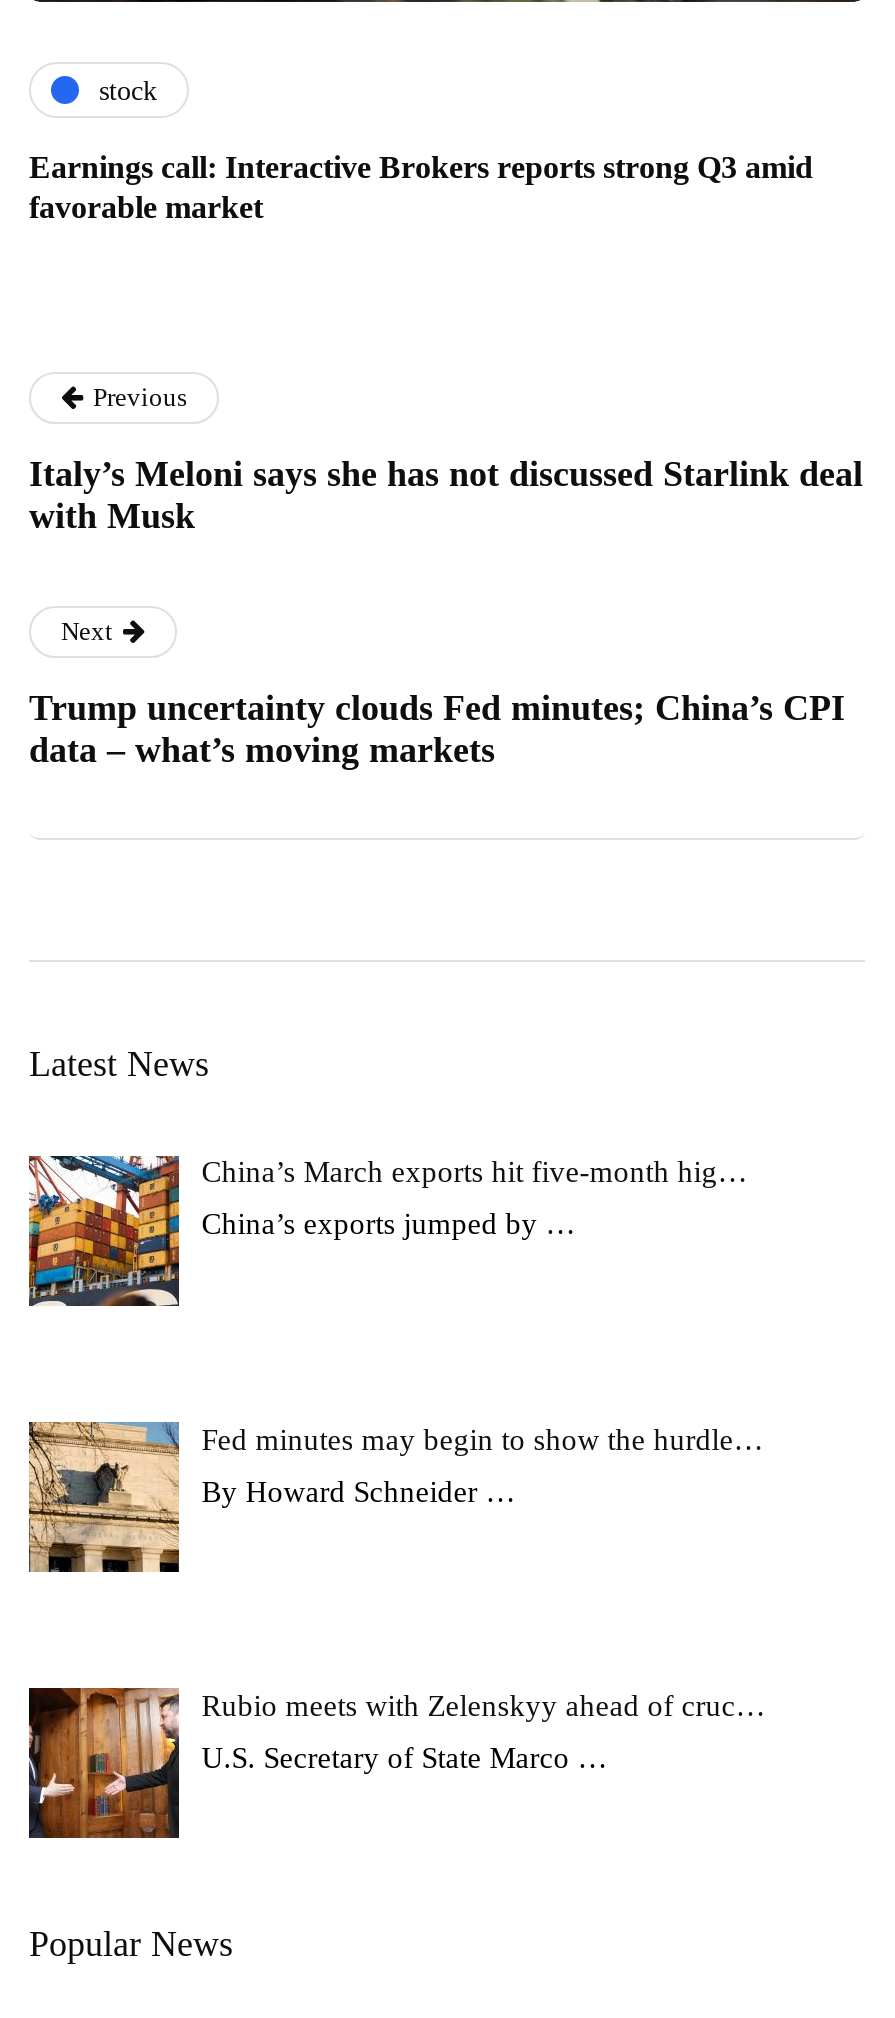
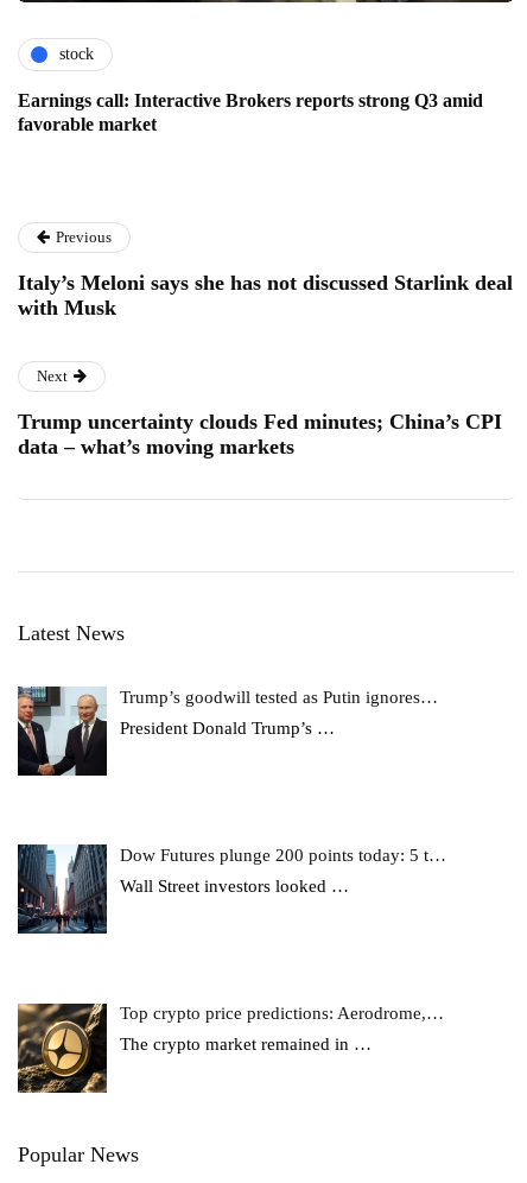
- [image]
- China’s March exports hit five-month hig…
+ [image]
+ Trump’s goodwill tested as Putin ignores…

- China’s exports jumped by …
+ President Donald Trump’s …

- [image]
- Fed minutes may begin to show the hurdle…
+ [image]
+ Dow Futures plunge 200 points today: 5 t…

- By Howard Schneider …
+ Wall Street investors looked …

- [image]
- Rubio meets with Zelenskyy ahead of cruc…
+ [image]
+ Top crypto price predictions: Aerodrome,…

- U.S. Secretary of State Marco …
+ The crypto market remained in …
